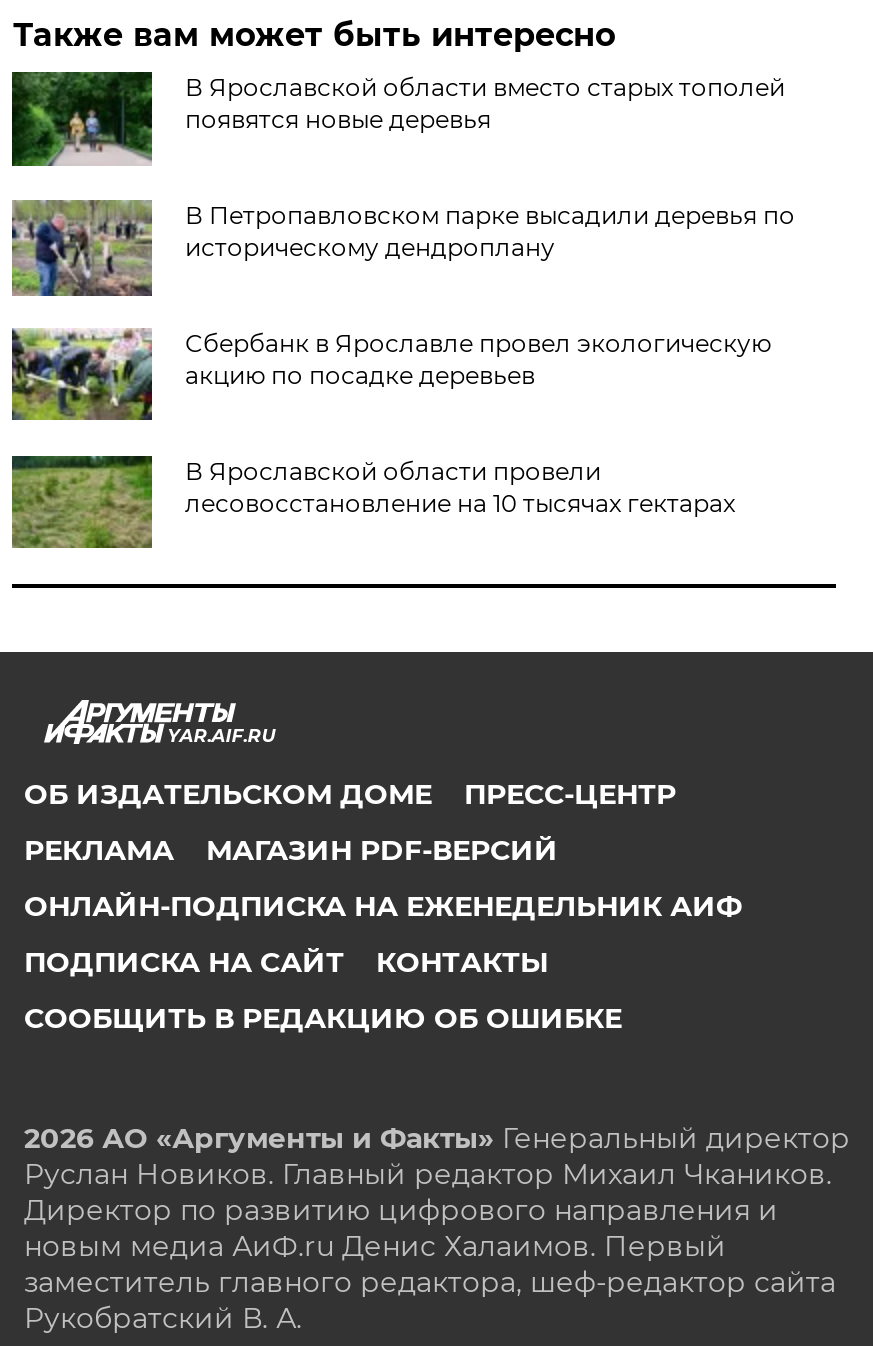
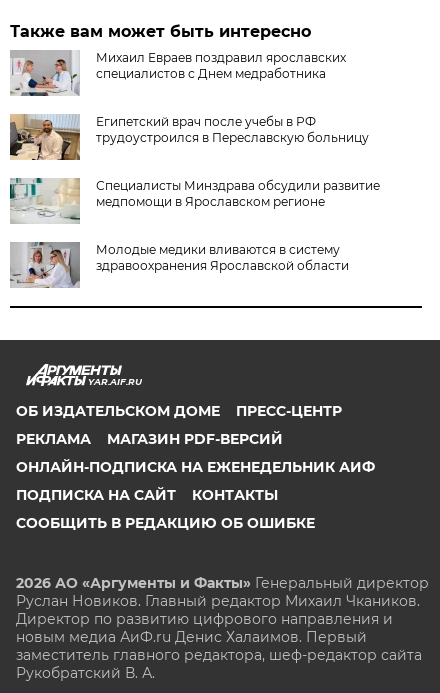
- [image]
- В Ярославской области вместо старых тополей
- появятся новые деревья
+ [image]
+ Михаил Евраев поздравил ярославских
+ специалистов с Днем медработника

- [image]
- В Петропавловском парке высадили деревья по
- историческому дендроплану
+ [image]
+ Египетский врач после учебы в РФ
+ трудоустроился в Переславскую больницу

- [image]
- Сбербанк в Ярославле провел экологическую
- акцию по посадке деревьев
+ [image]
+ Специалисты Минздрава обсудили развитие
+ медпомощи в Ярославском регионе

- [image]
- В Ярославской области провели
- лесовосстановление на 10 тысячах гектарах
+ [image]
+ Молодые медики вливаются в систему
+ здравоохранения Ярославской области
